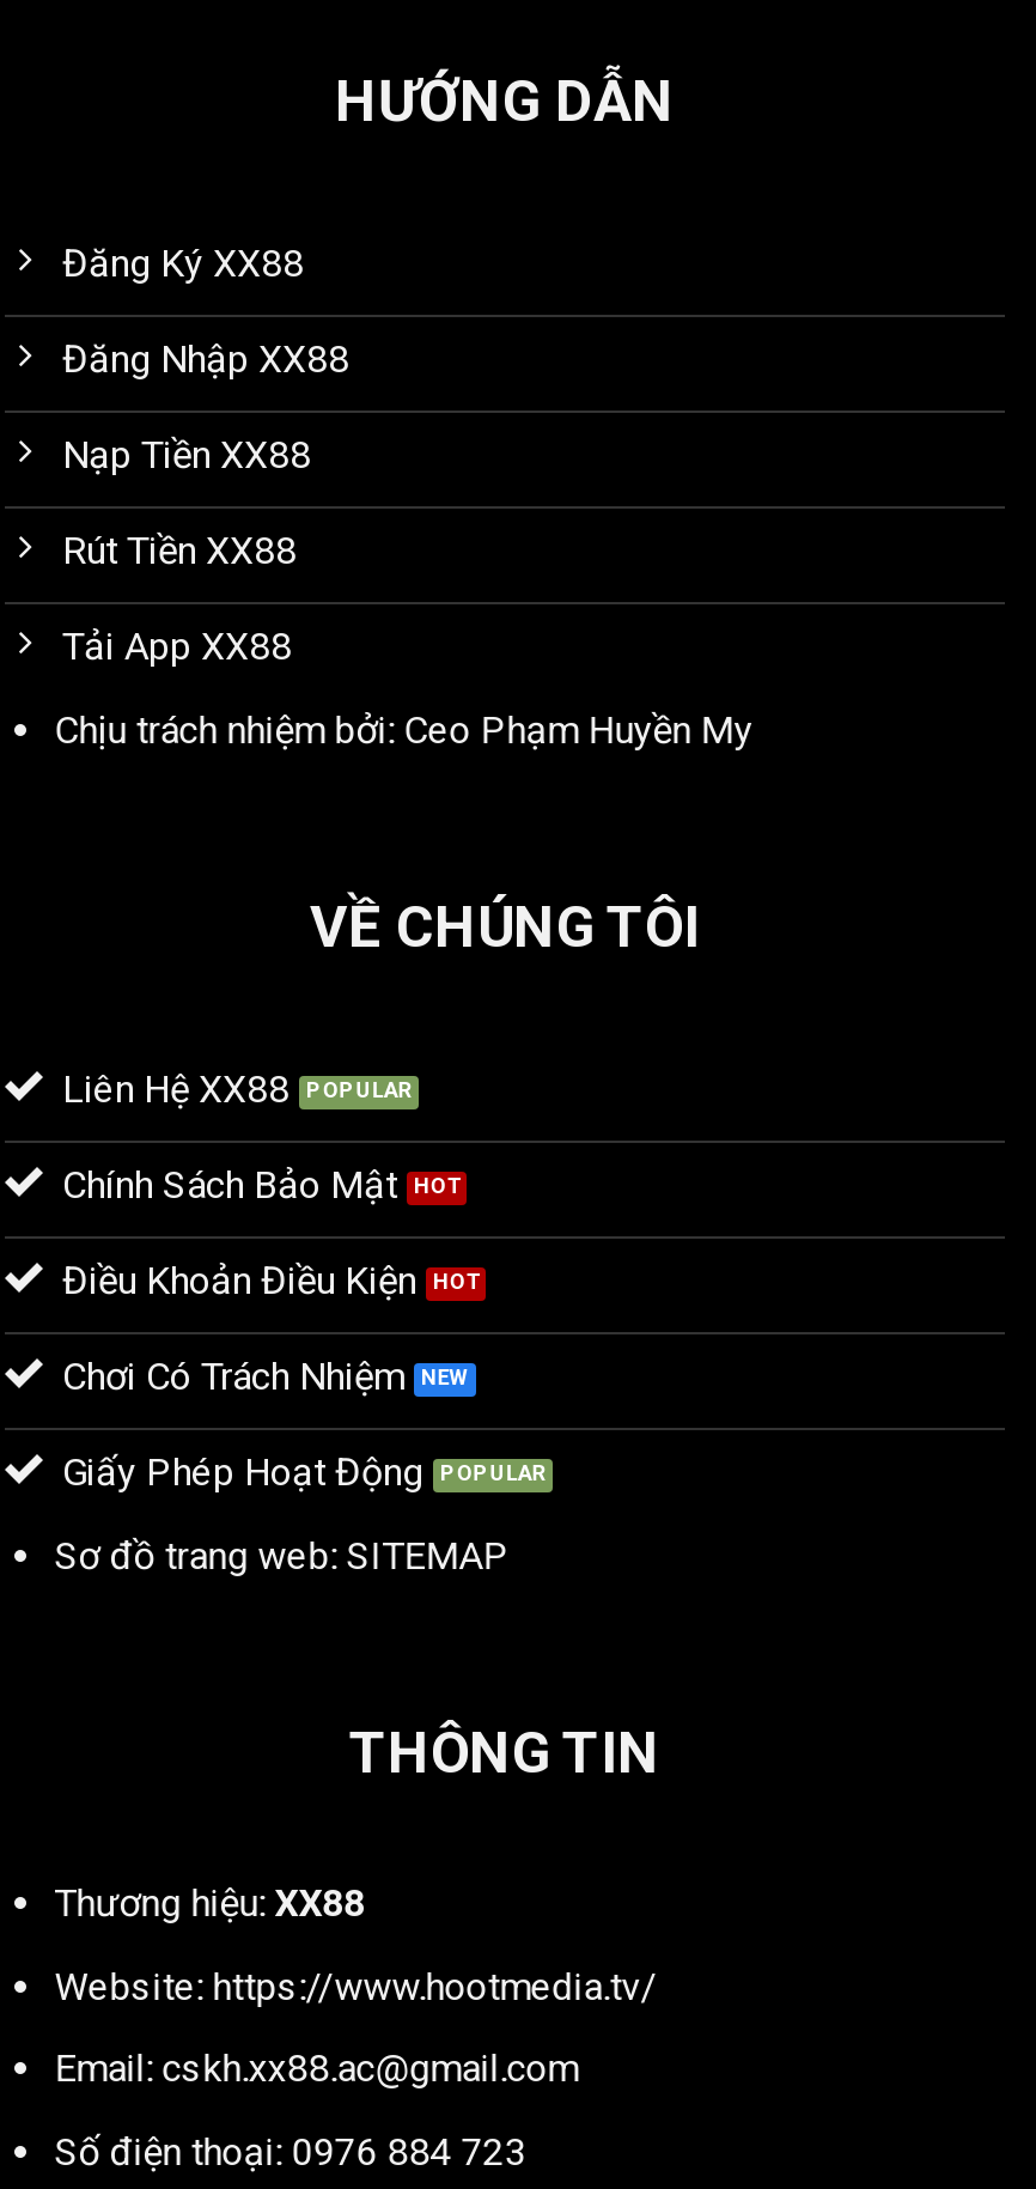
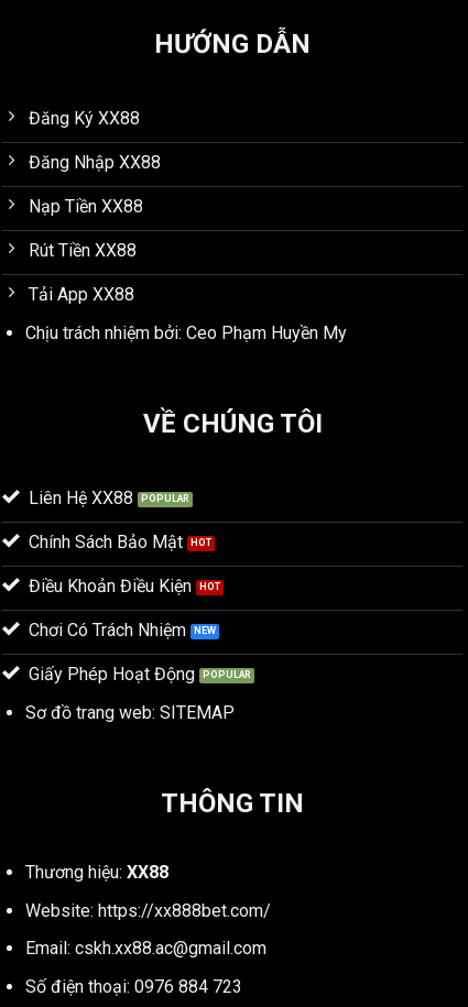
- Website: https://www.hootmedia.tv/
+ Website: https://xx888bet.com/
